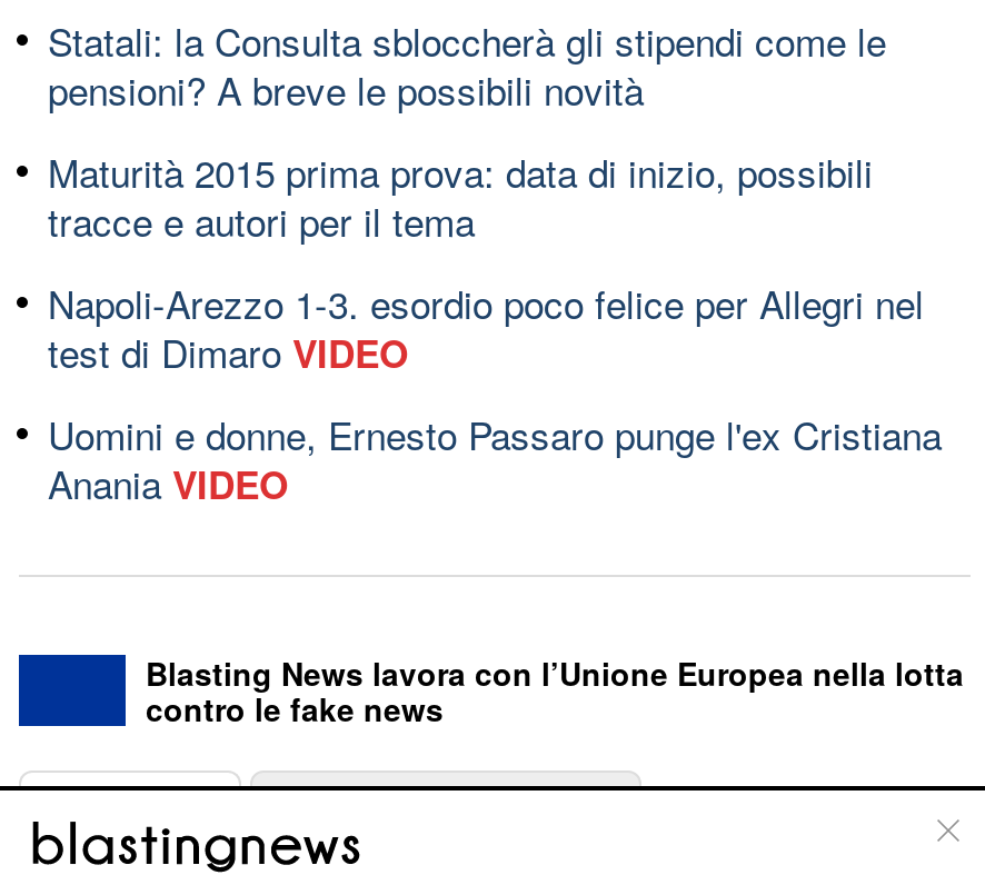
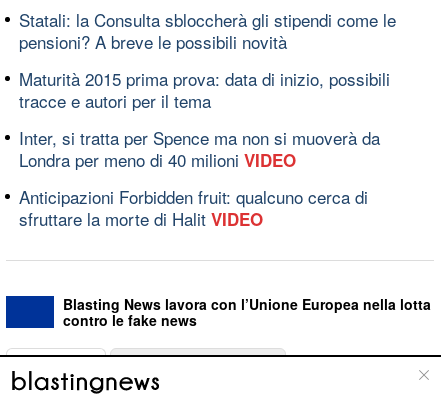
- Napoli-Arezzo 1-3. esordio poco felice per Allegri nel
- test di Dimaro VIDEO
+ Inter, si tratta per Spence ma non si muoverà da
+ Londra per meno di 40 milioni VIDEO

- Uomini e donne, Ernesto Passaro punge l'ex Cristiana
- Anania VIDEO
+ Anticipazioni Forbidden fruit: qualcuno cerca di
+ sfruttare la morte di Halit VIDEO
